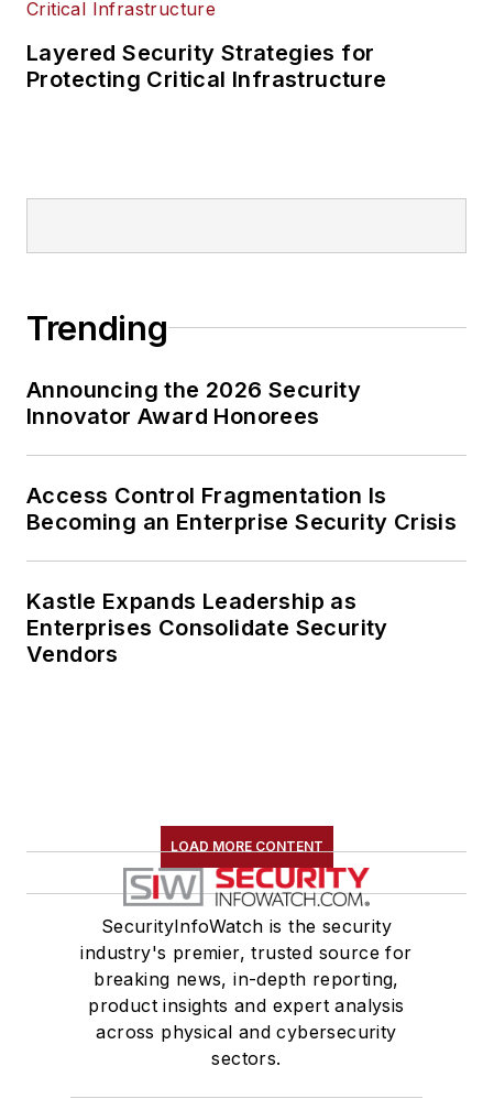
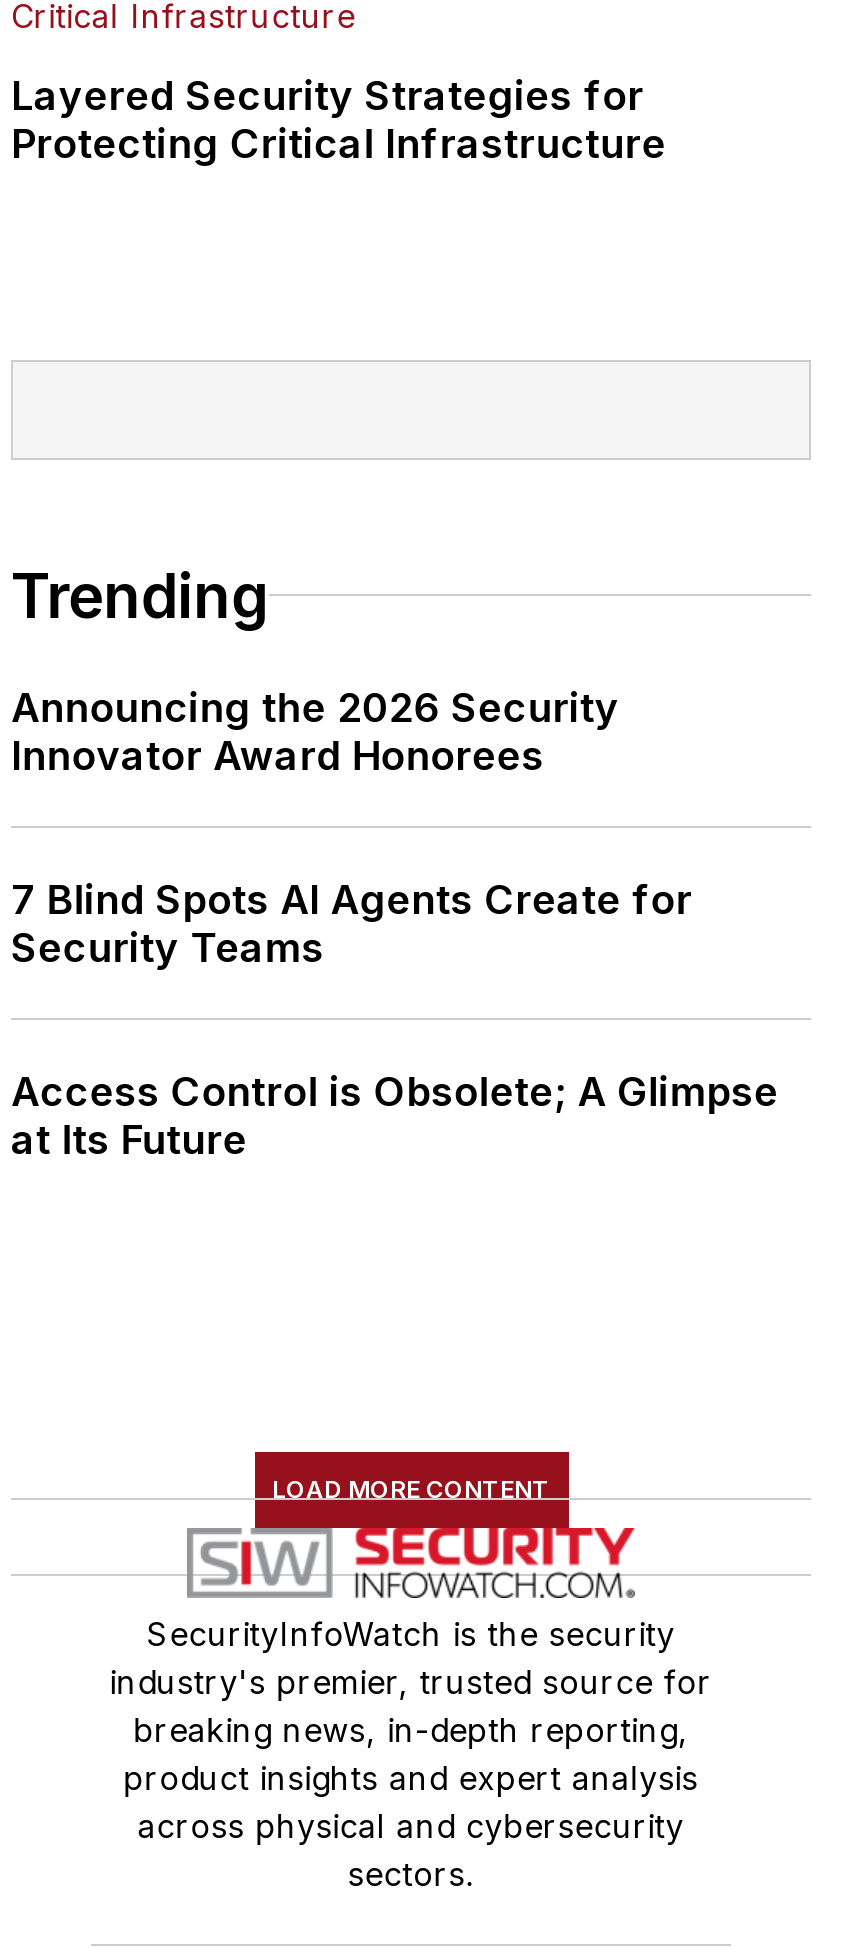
- Access Control Fragmentation Is
- Becoming an Enterprise Security Crisis
+ 7 Blind Spots AI Agents Create for
+ Security Teams

- Kastle Expands Leadership as
- Enterprises Consolidate Security
- Vendors
+ Access Control is Obsolete; A Glimpse
+ at Its Future
